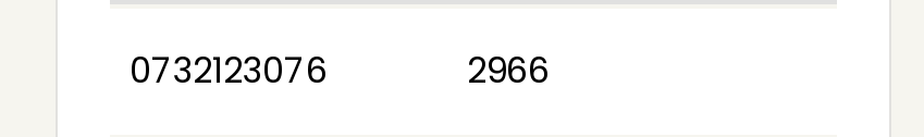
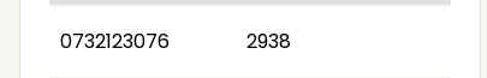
- 2966
+ 2938
